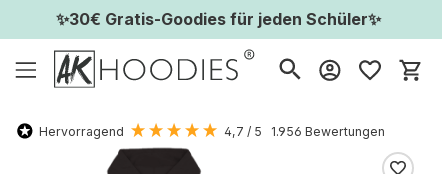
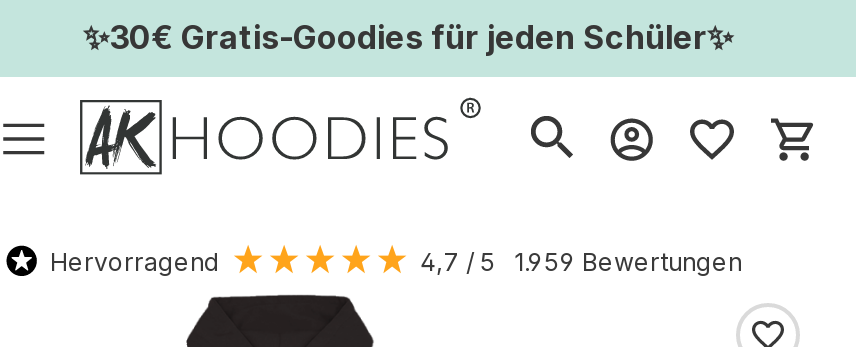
- 4,7 / 5 1.956 Bewertungen
+ 4,7 / 5 1.959 Bewertungen
